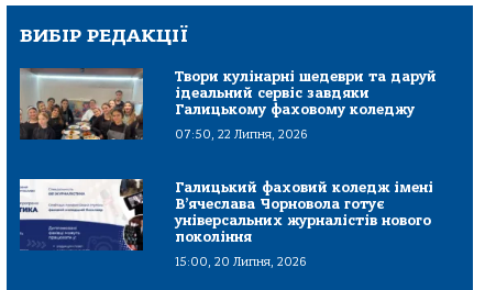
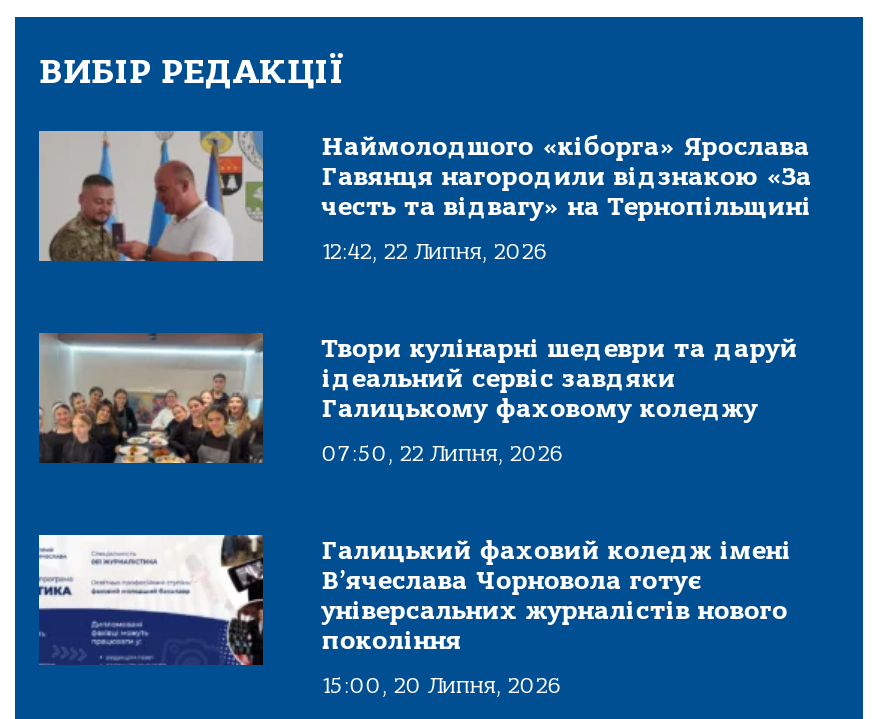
+ [image]
+ Наймолодшого «кіборга» Ярослава
+ Гавянця нагородили відзнакою «За
+ честь та відвагу» на Тернопільщині
+ 12:42, 22 Липня, 2026
